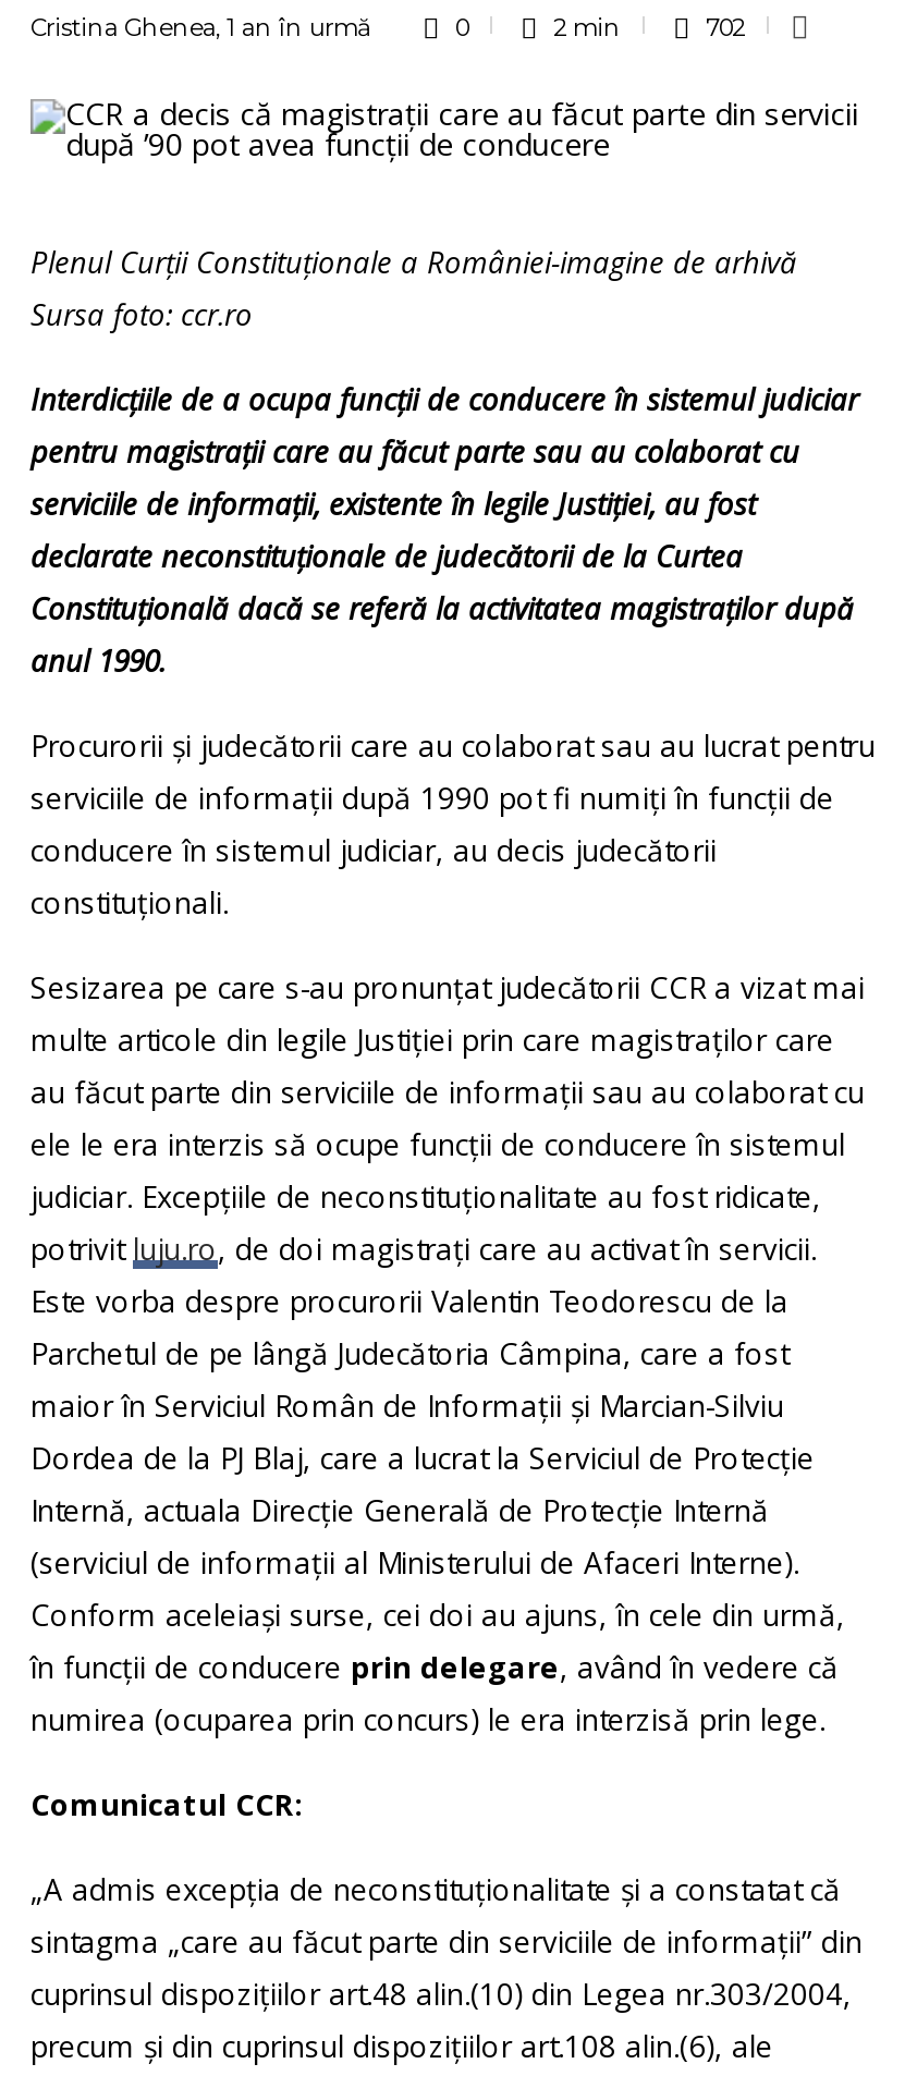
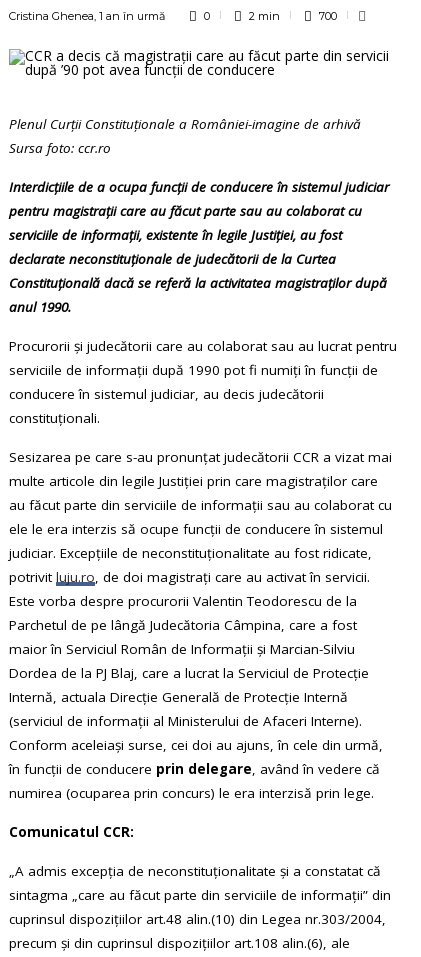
- 702
+ 700
